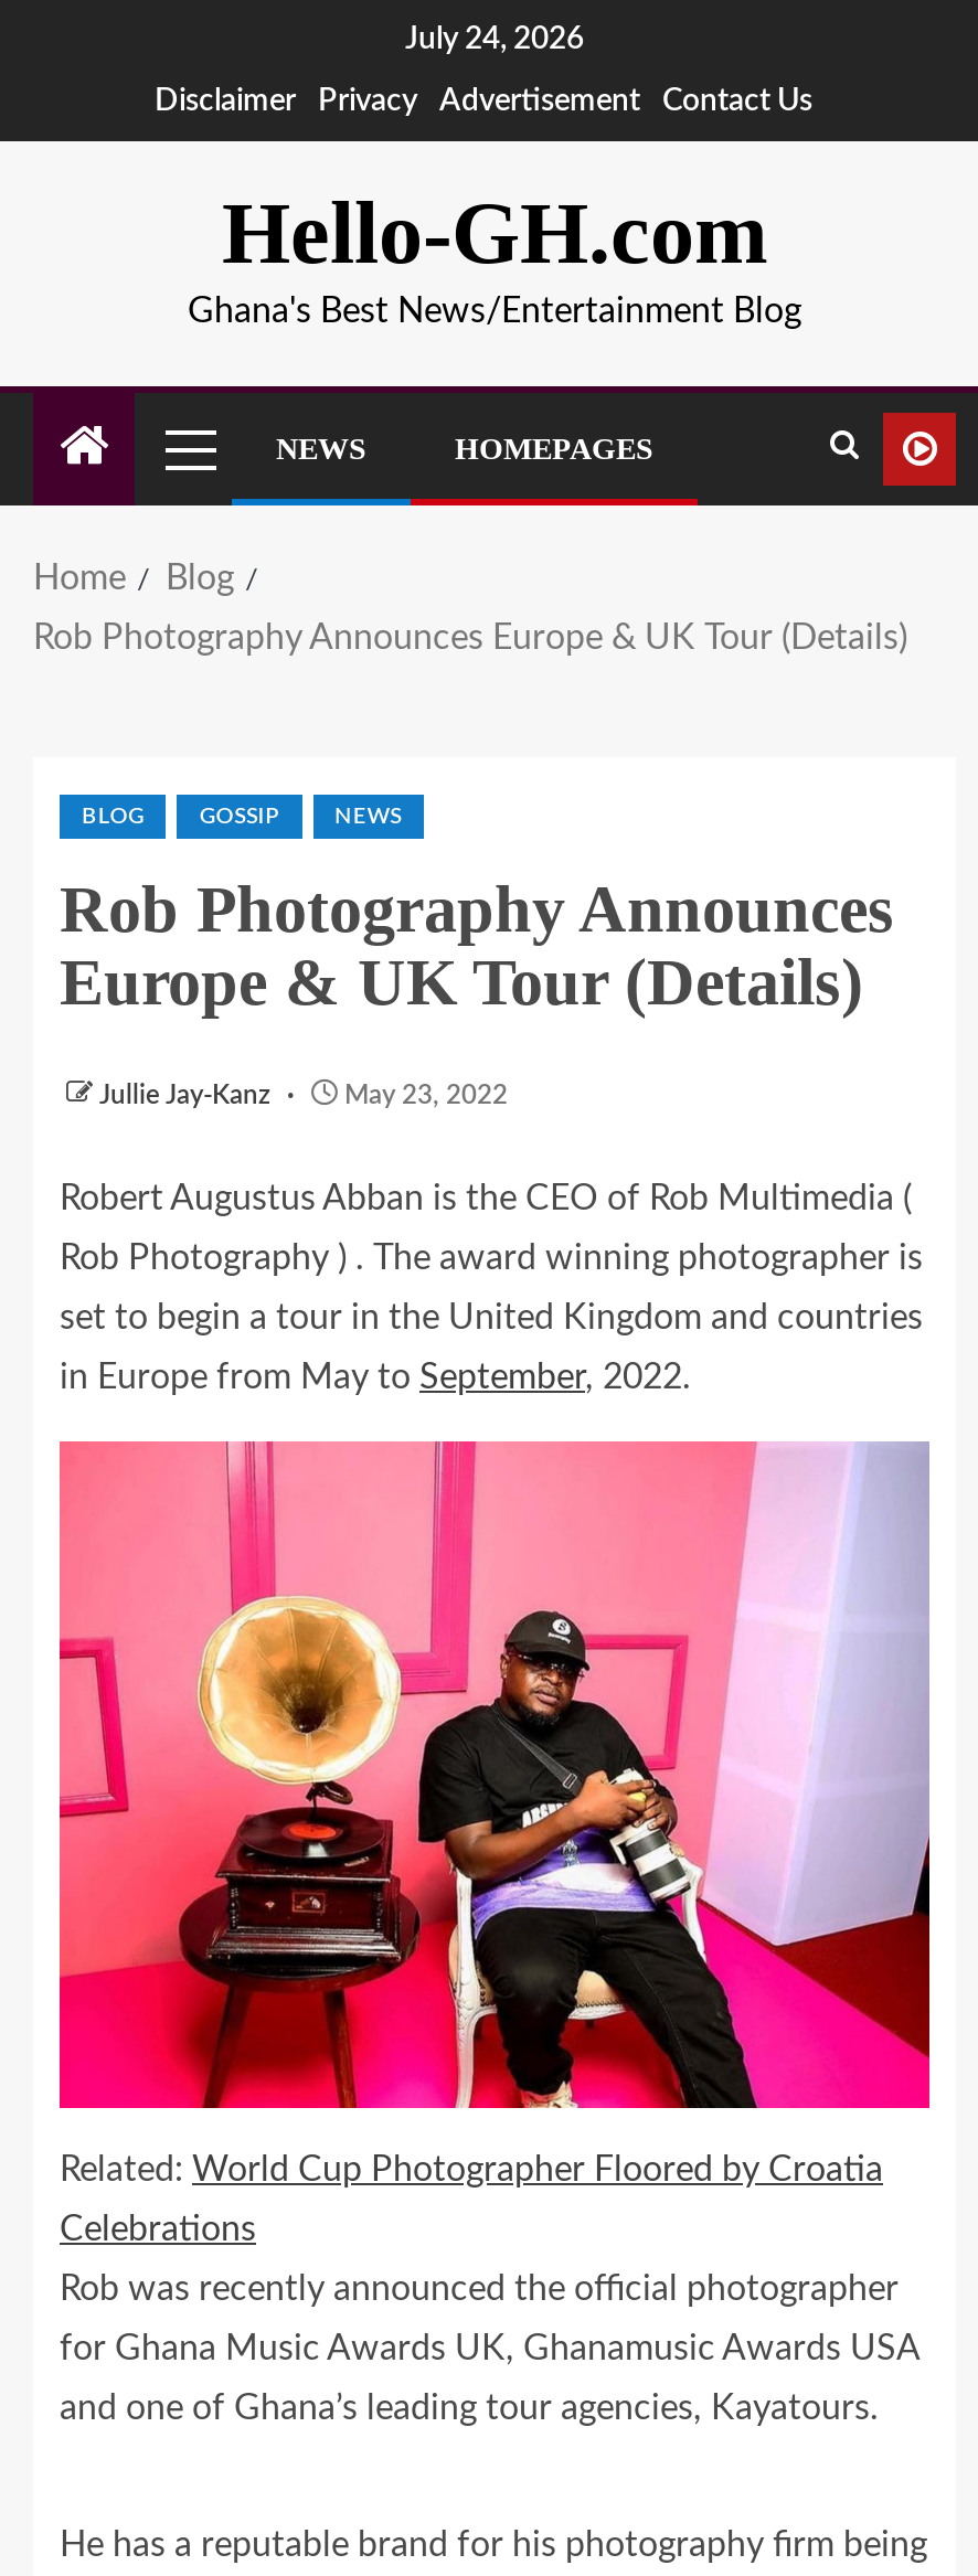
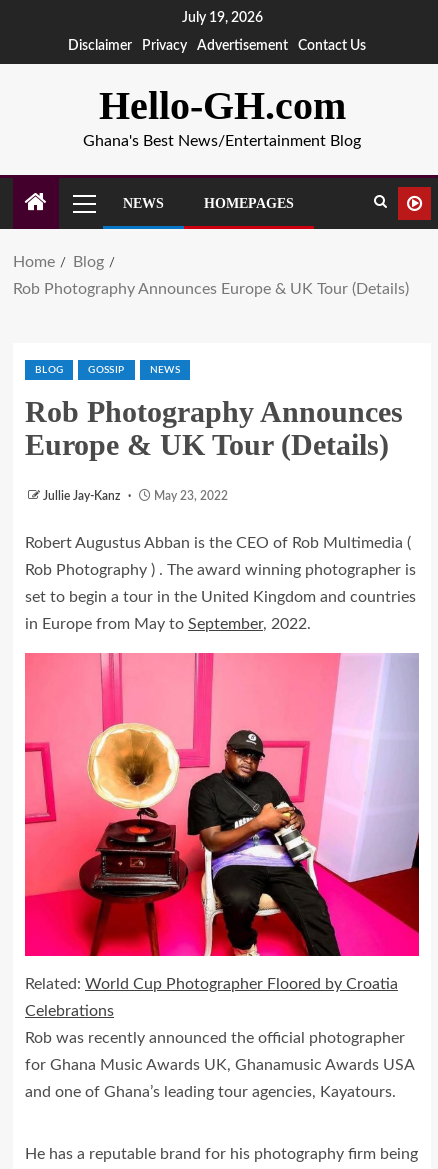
- July 24, 2026
+ July 19, 2026
